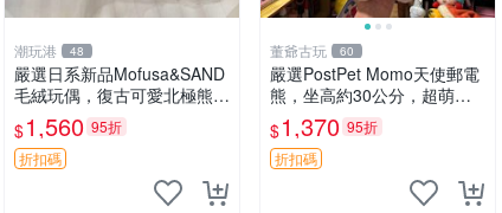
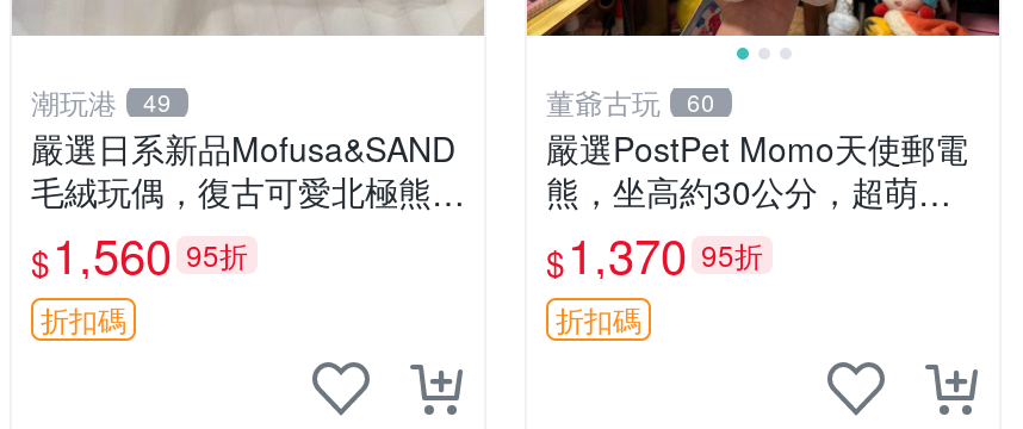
- 潮玩港 48
+ 潮玩港 49
